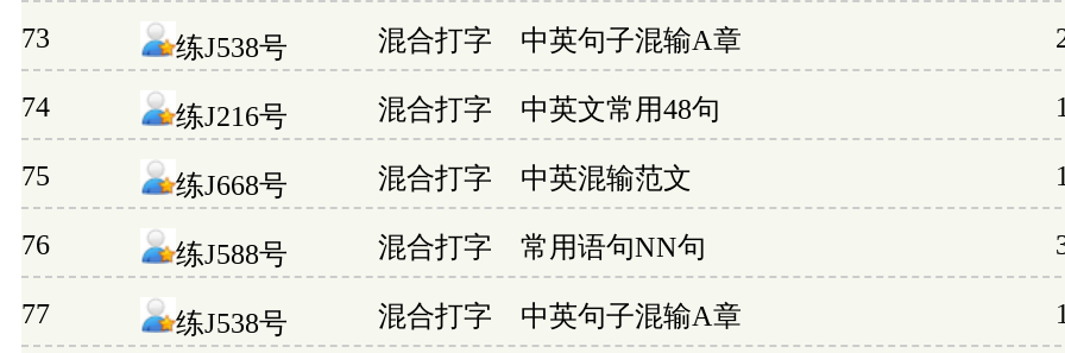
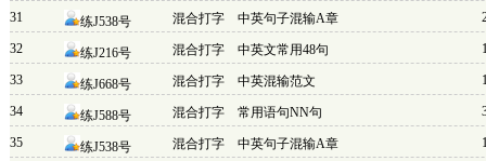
- 73
+ 31

- 74
+ 32

- 75
+ 33

- 76
+ 34

- 77
+ 35
